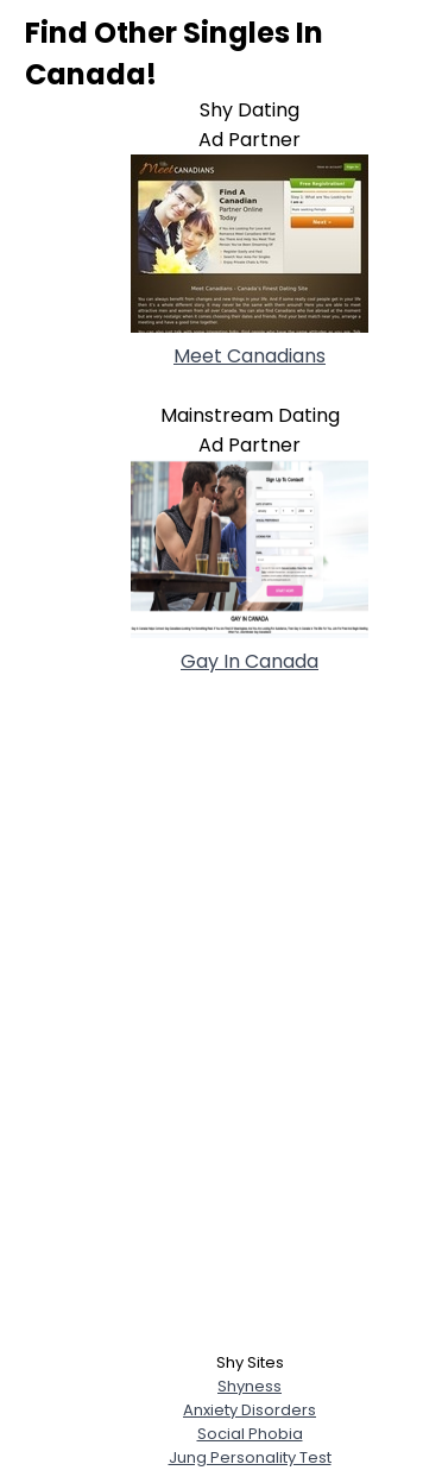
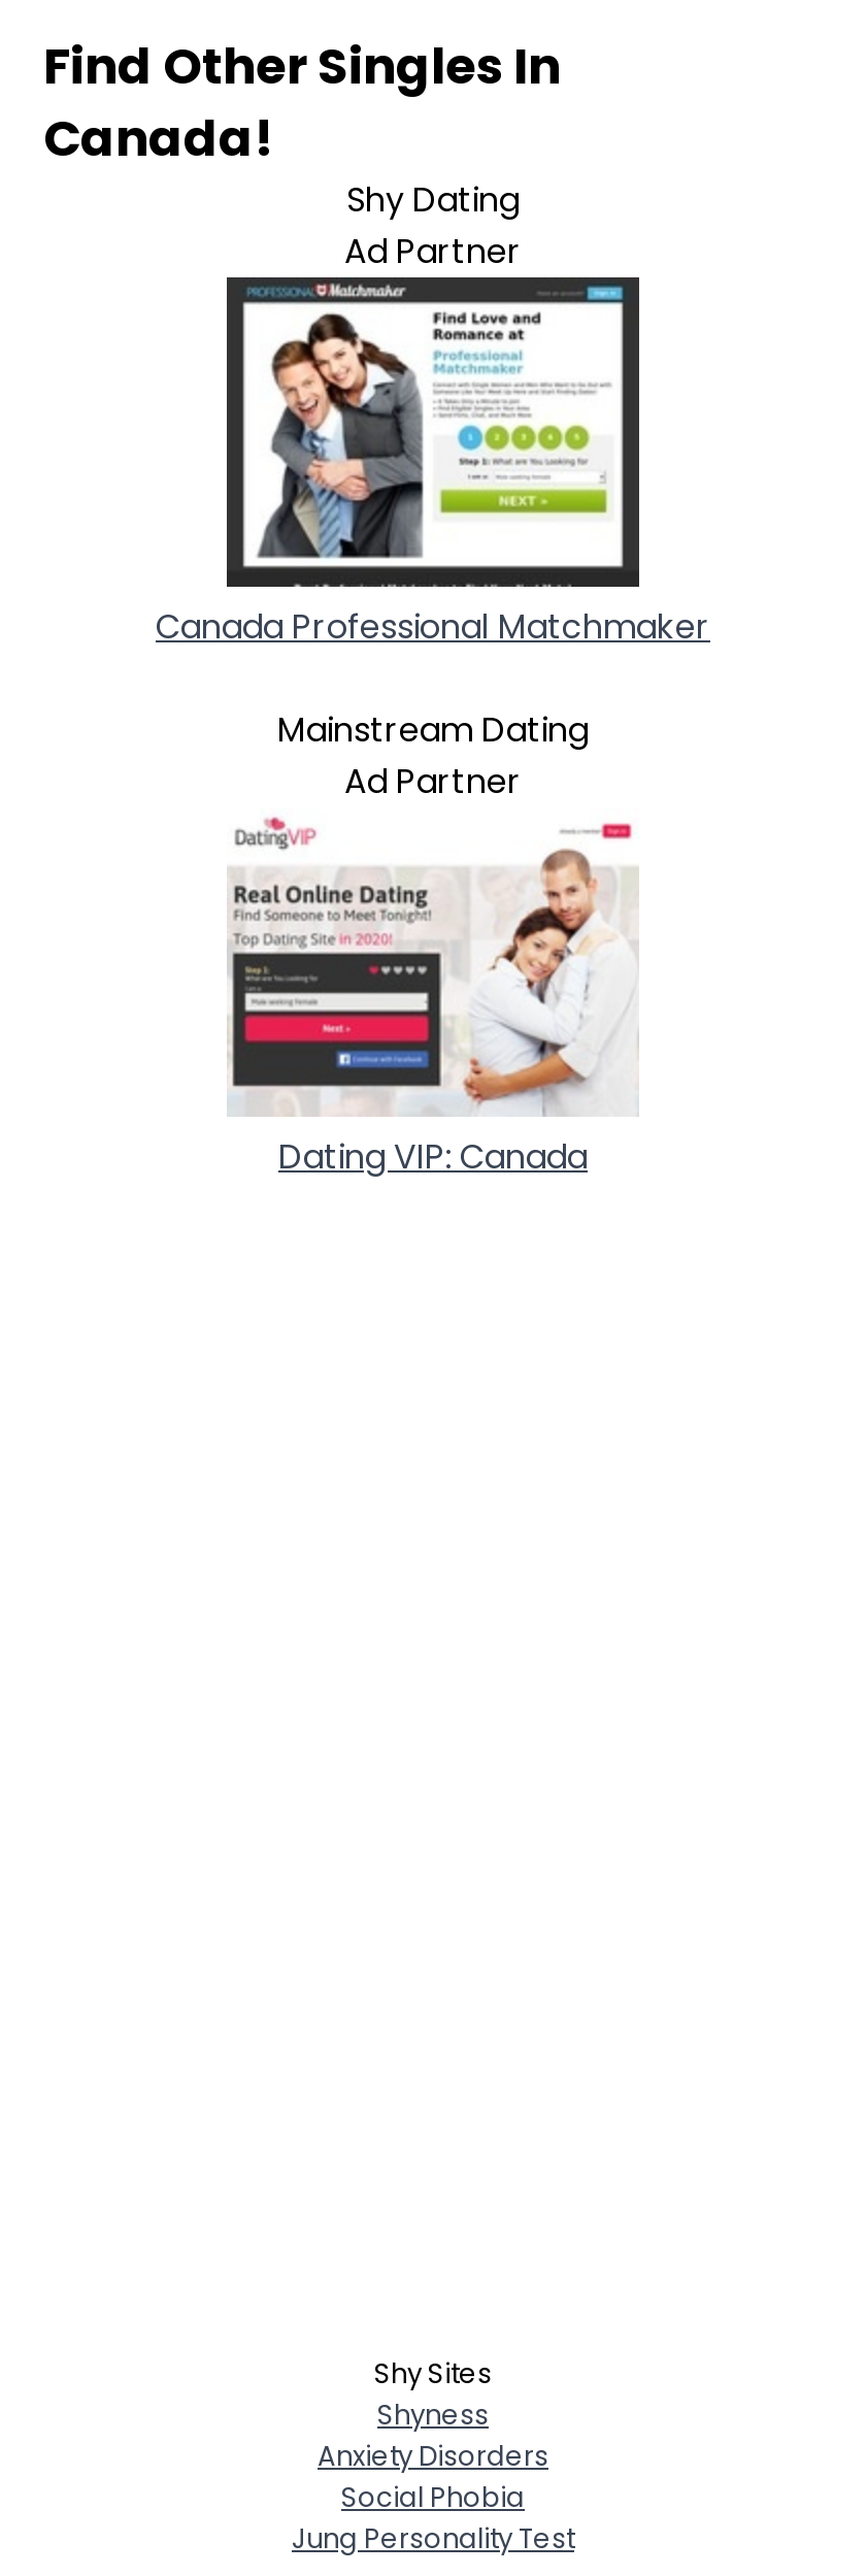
- [image]
- Meet Canadians
+ [image]
+ Canada Professional Matchmaker

- [image]
- Gay In Canada
+ [image]
+ Dating VIP: Canada
